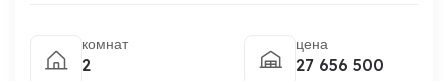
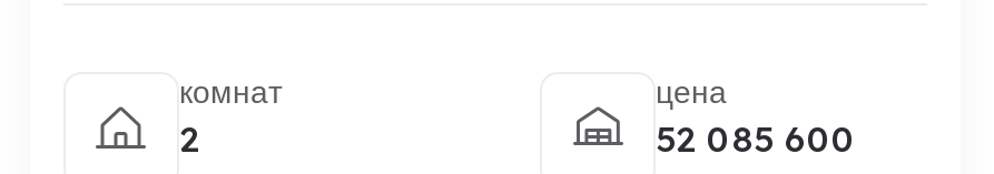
- 27 656 500
+ 52 085 600
